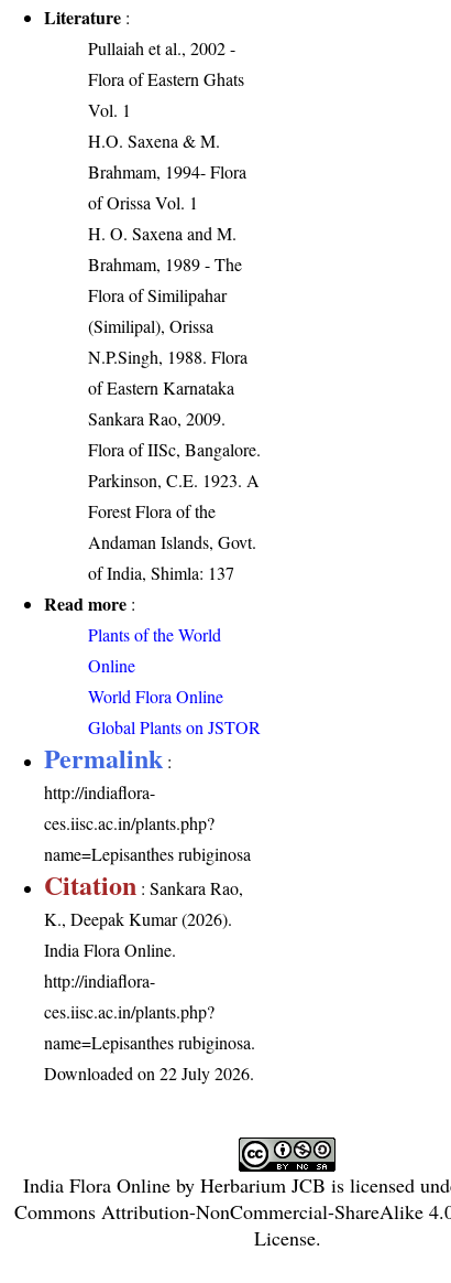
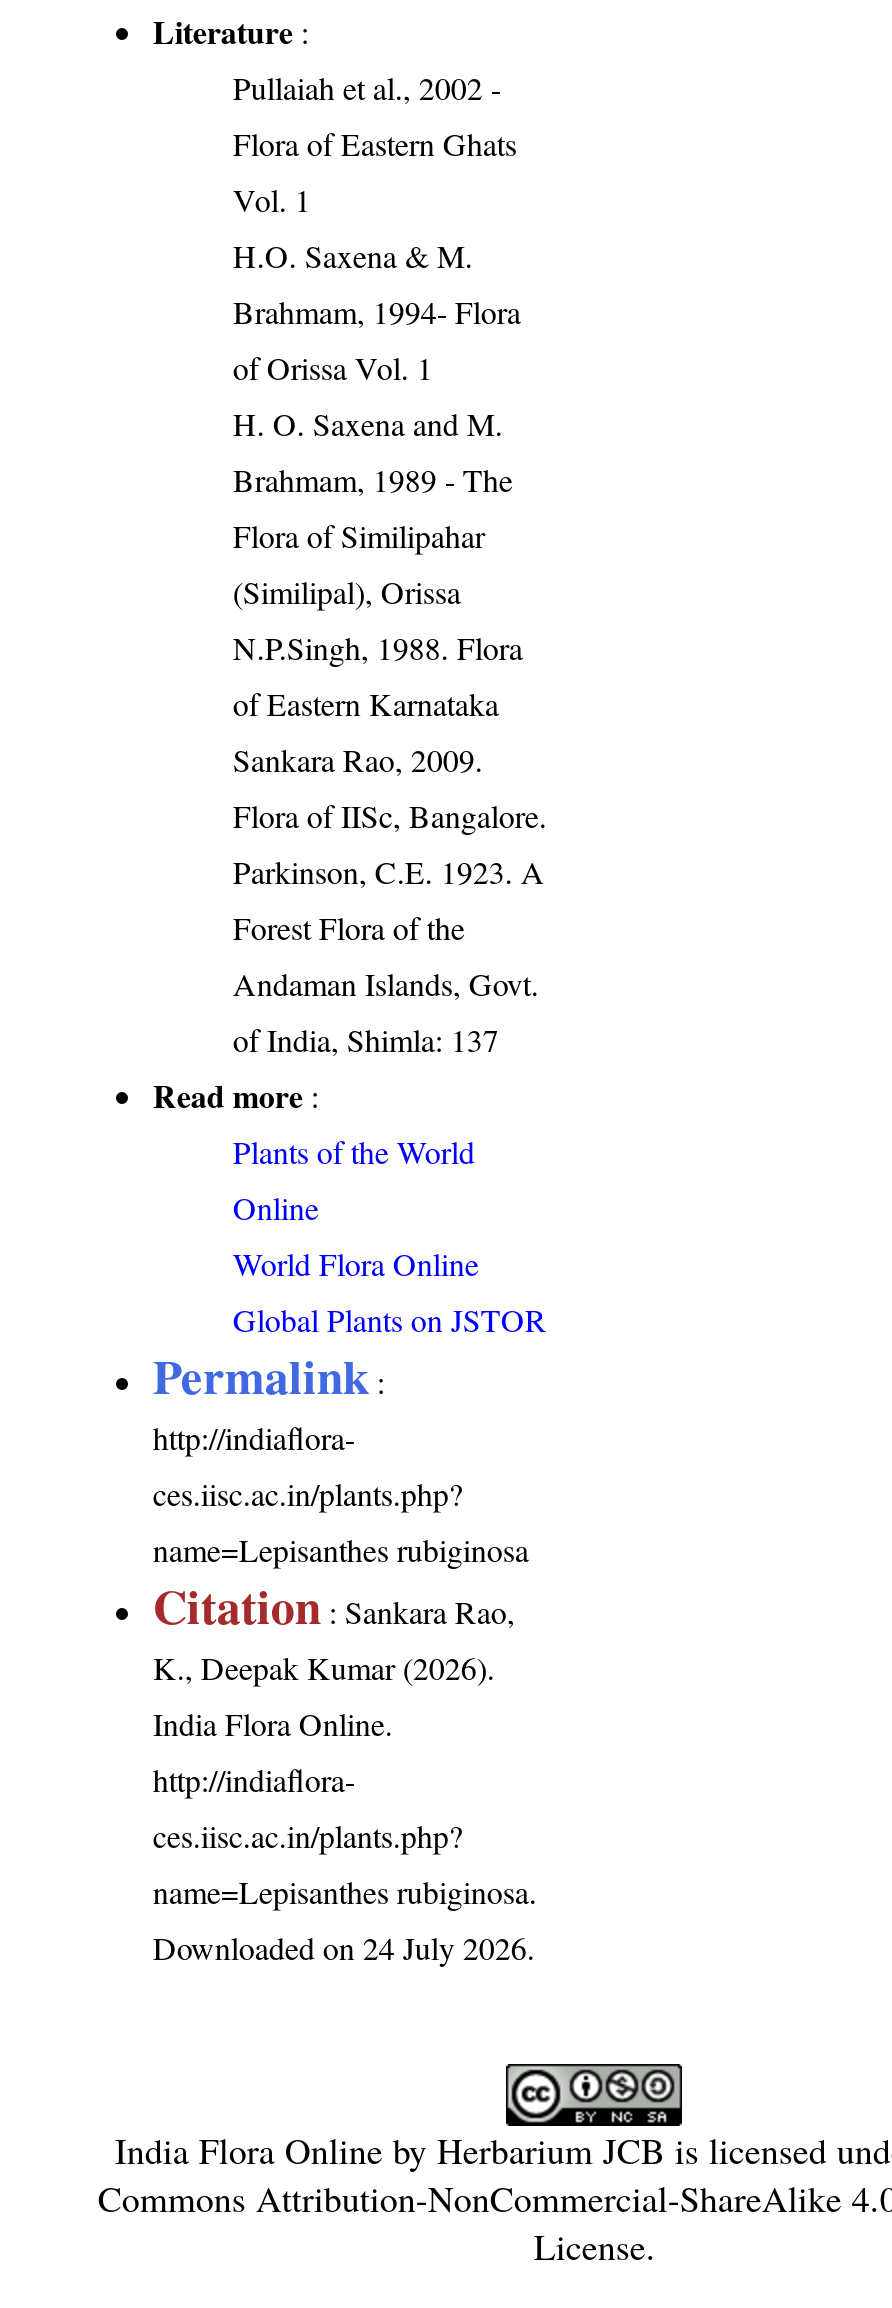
- Downloaded on 22 July 2026.
+ Downloaded on 24 July 2026.
